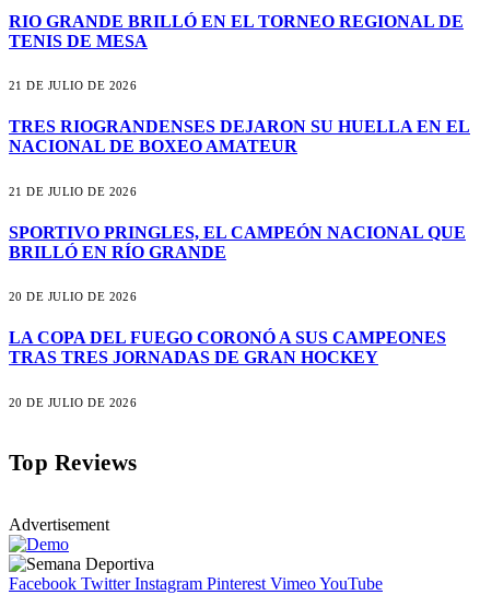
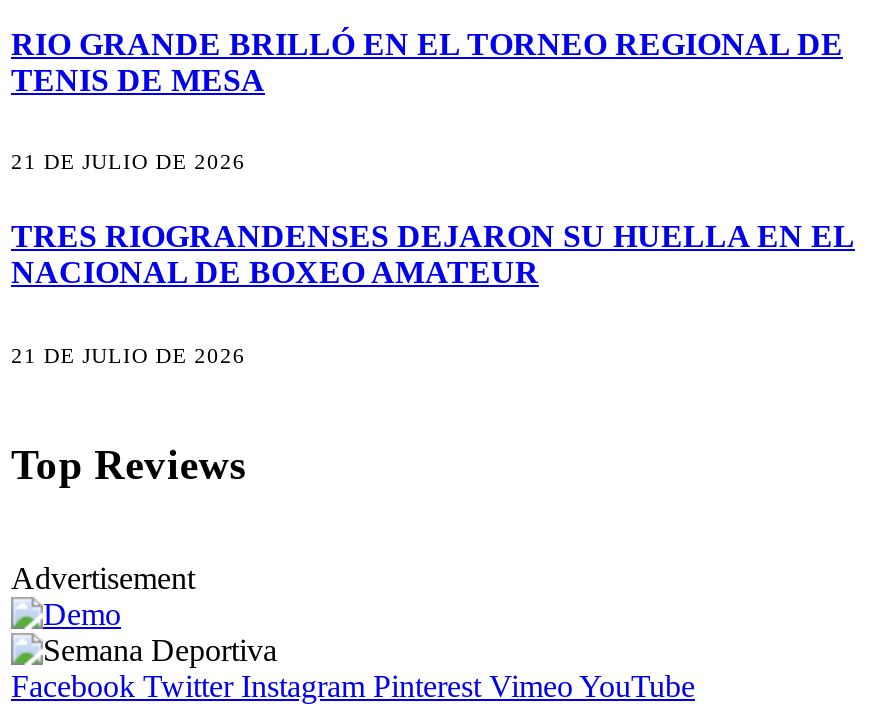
- SPORTIVO PRINGLES, EL CAMPEÓN NACIONAL QUE
- BRILLÓ EN RÍO GRANDE
- 20 DE JULIO DE 2026
- LA COPA DEL FUEGO CORONÓ A SUS CAMPEONES
- TRAS TRES JORNADAS DE GRAN HOCKEY
- 20 DE JULIO DE 2026
